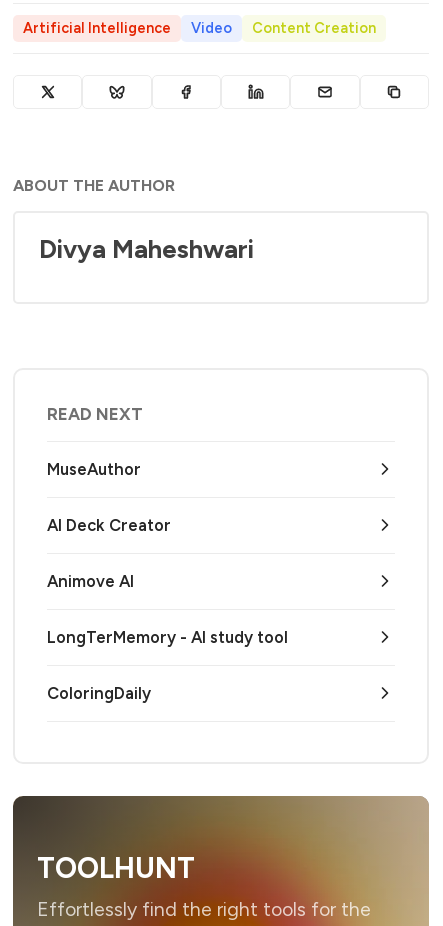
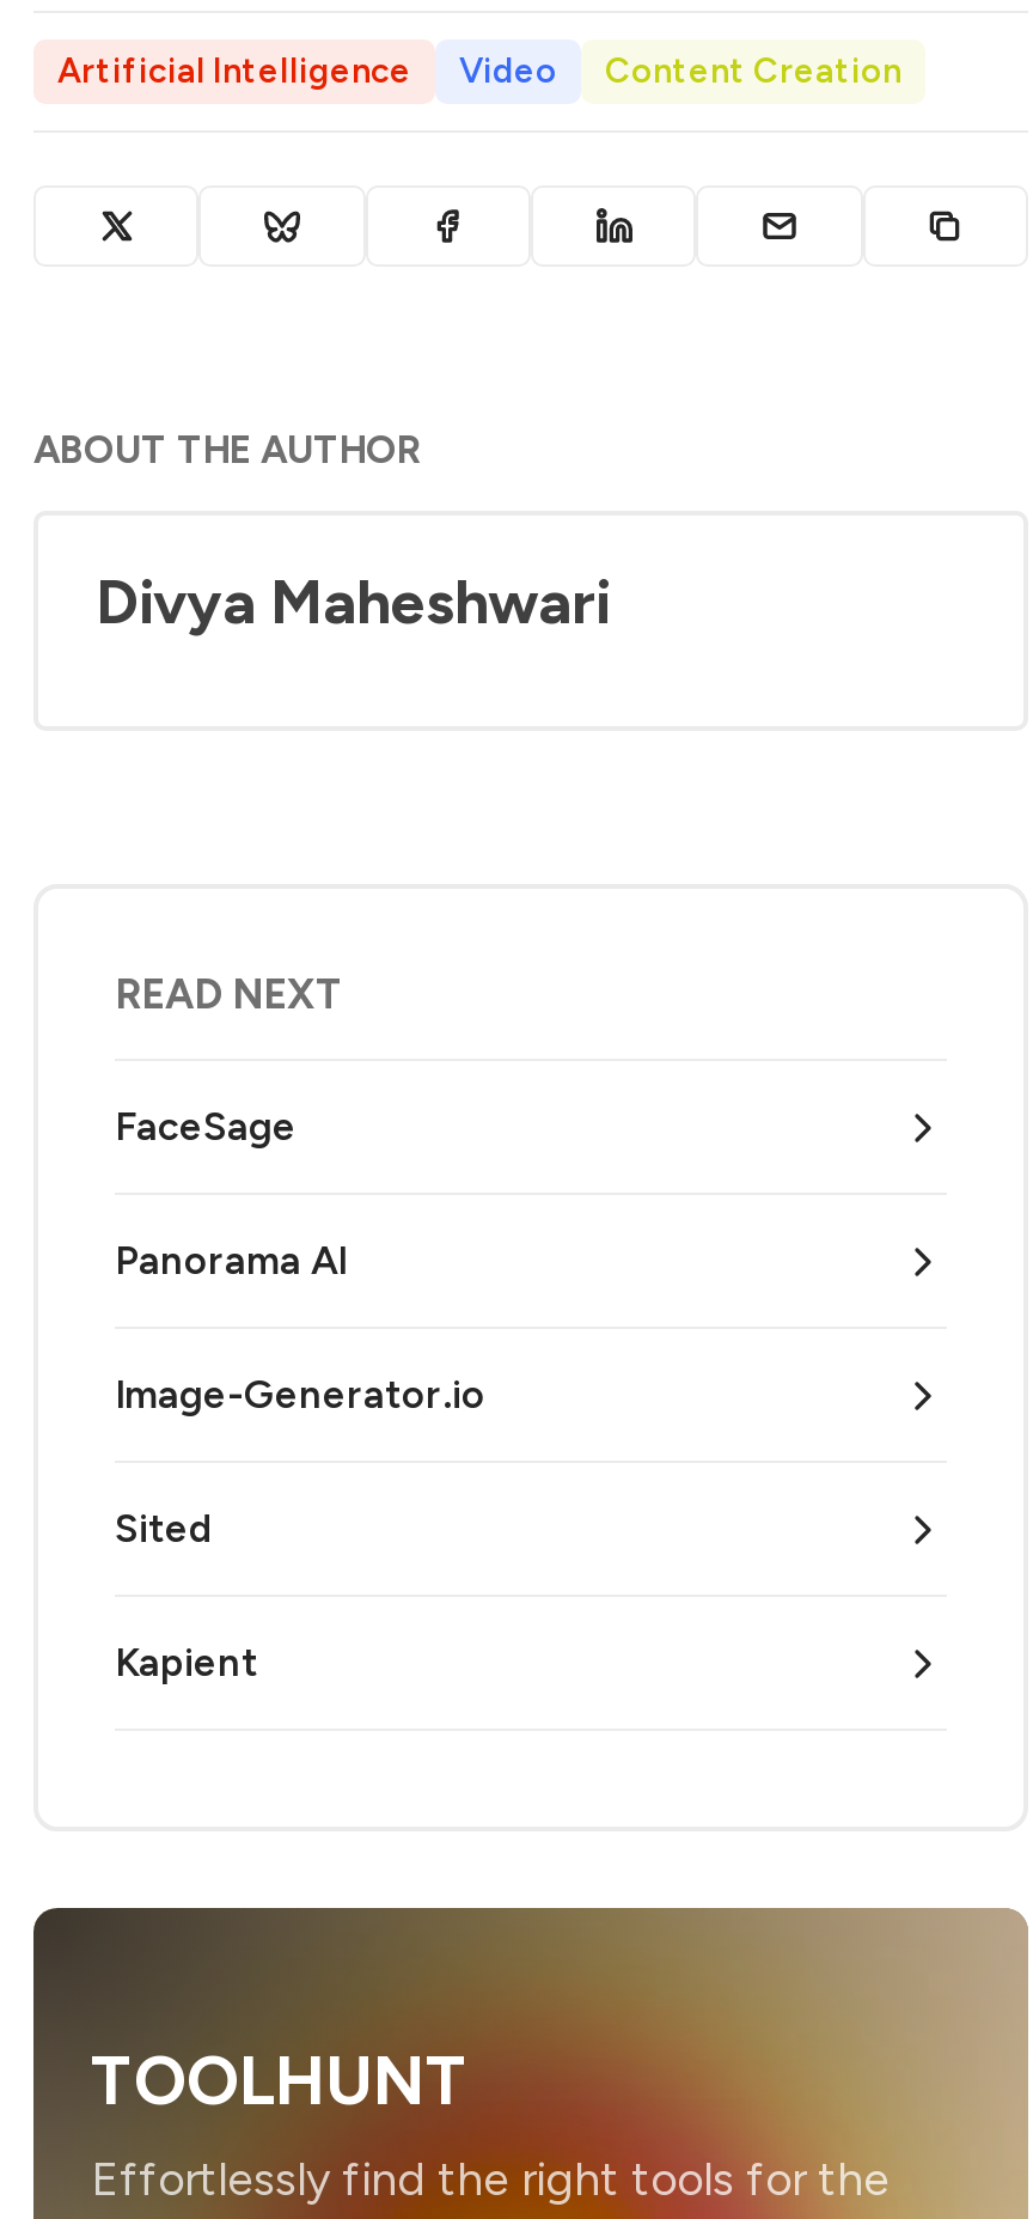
- MuseAuthor
+ FaceSage

- AI Deck Creator
+ Panorama AI

- Animove AI
+ Image-Generator.io

- LongTerMemory - AI study tool
+ Sited

- ColoringDaily
+ Kapient
